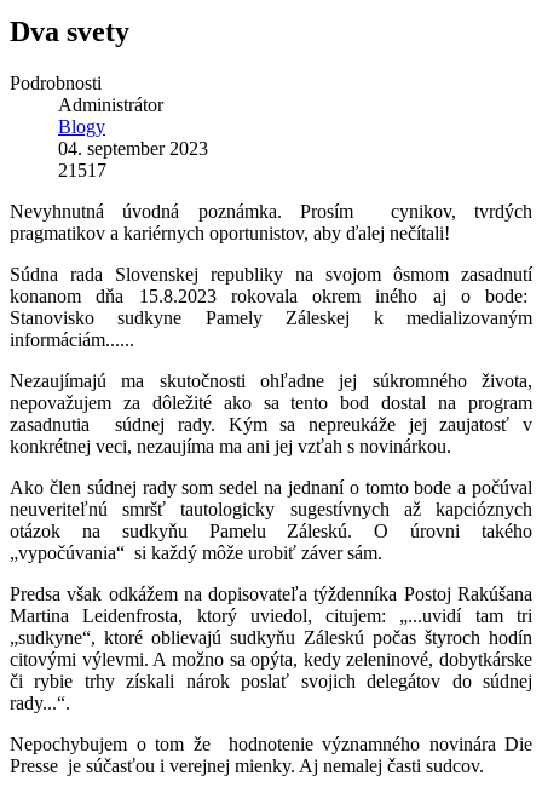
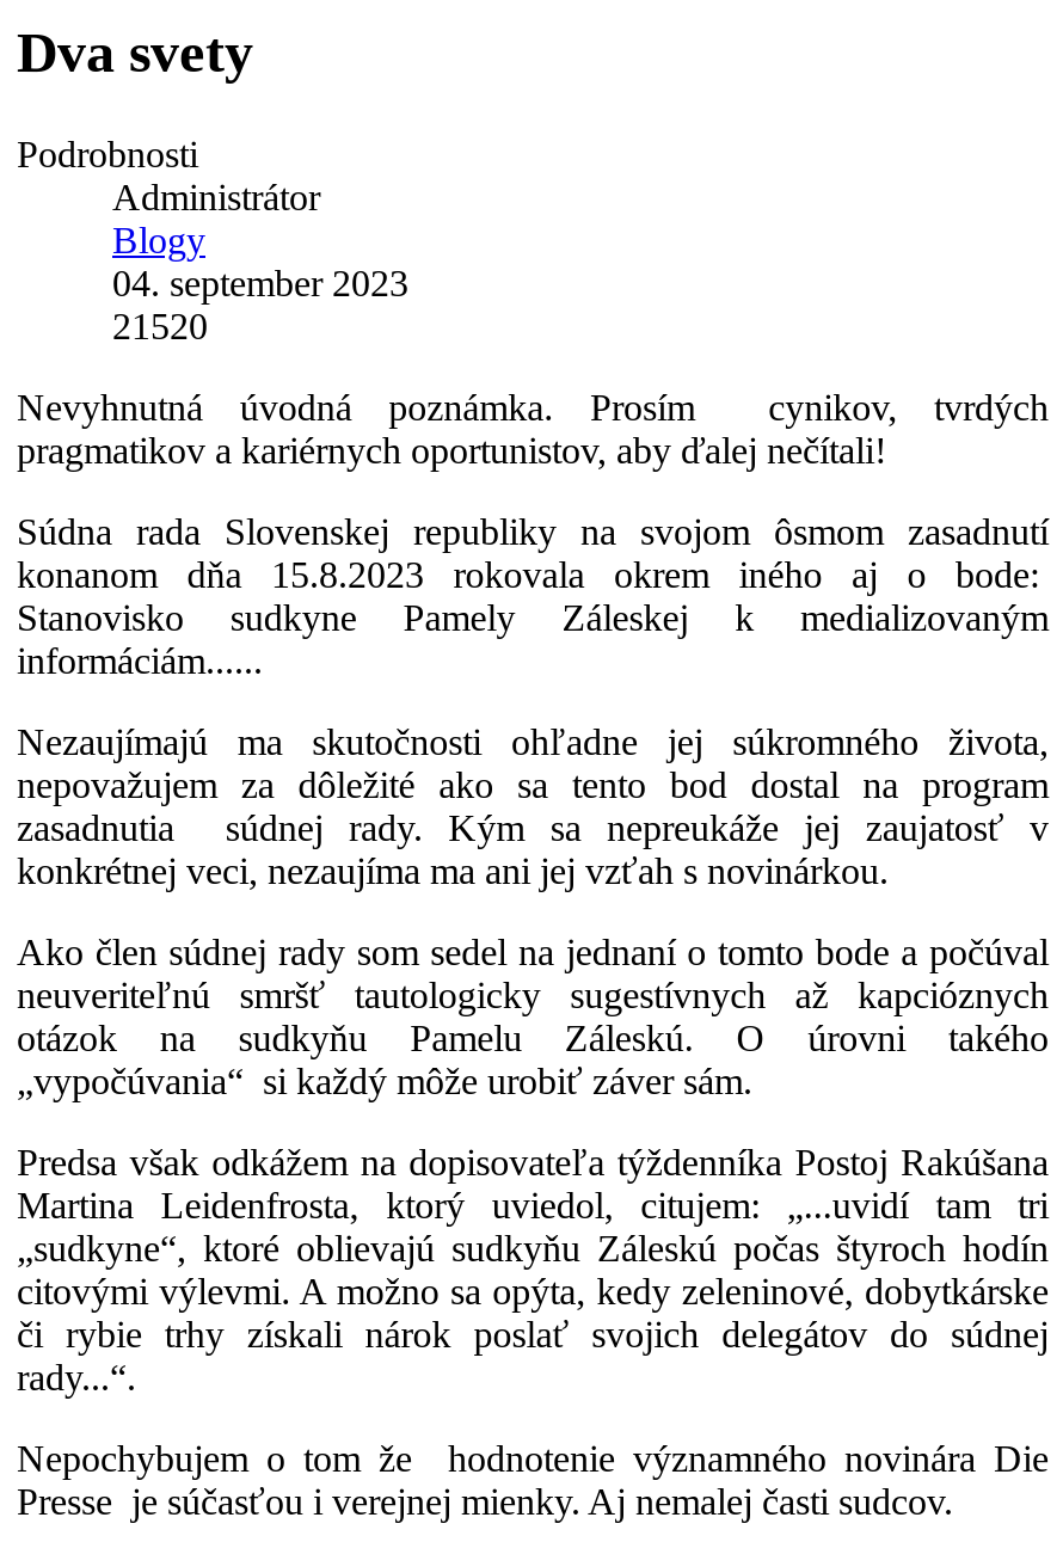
- 21517
+ 21520
